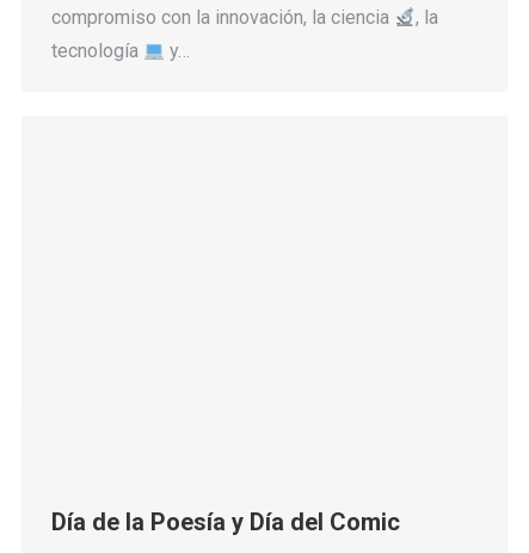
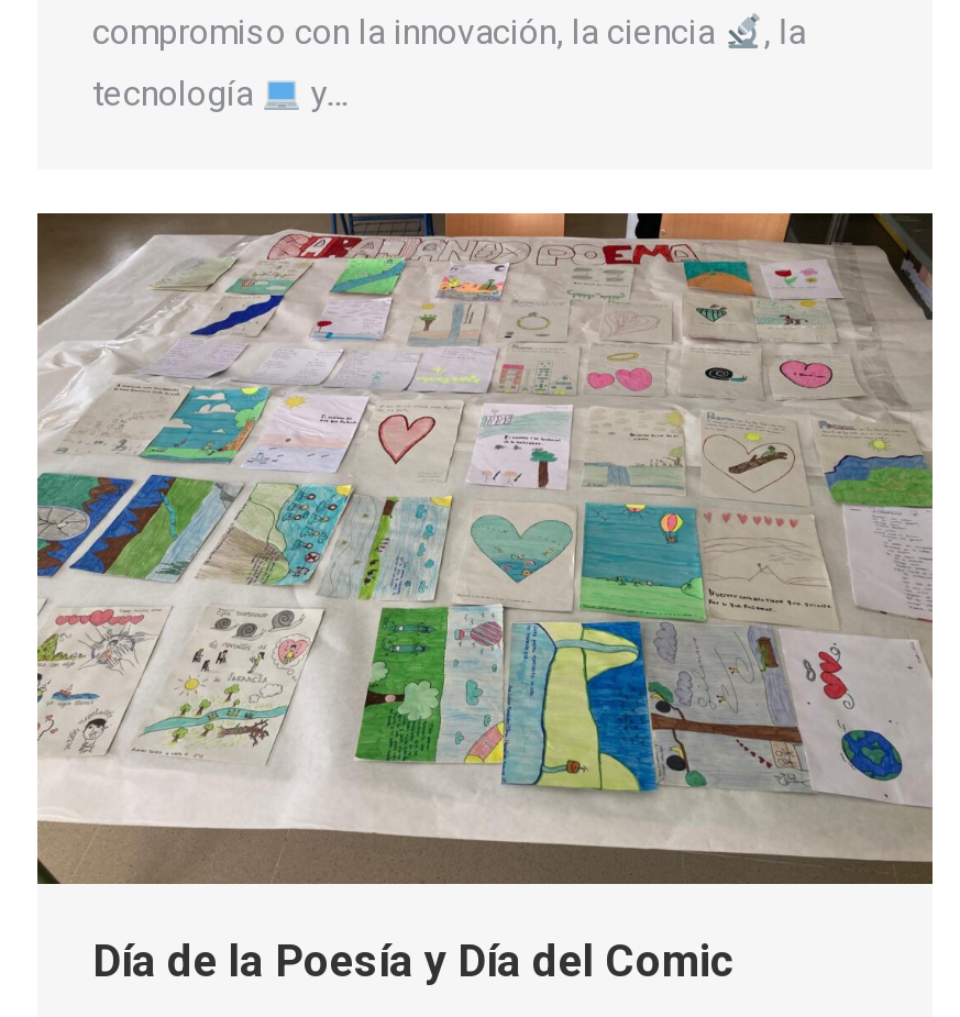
+ [image]
